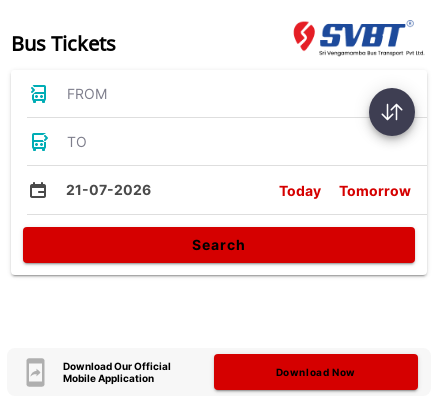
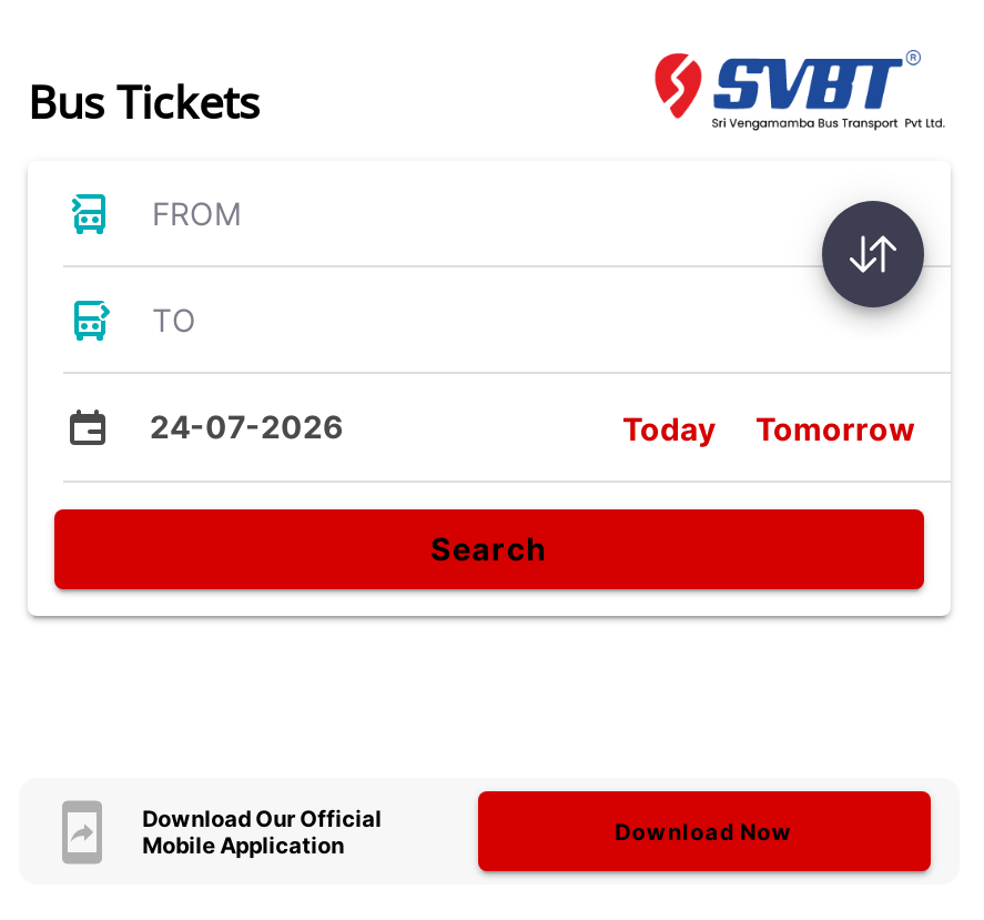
- 21-07-2026
+ 24-07-2026
